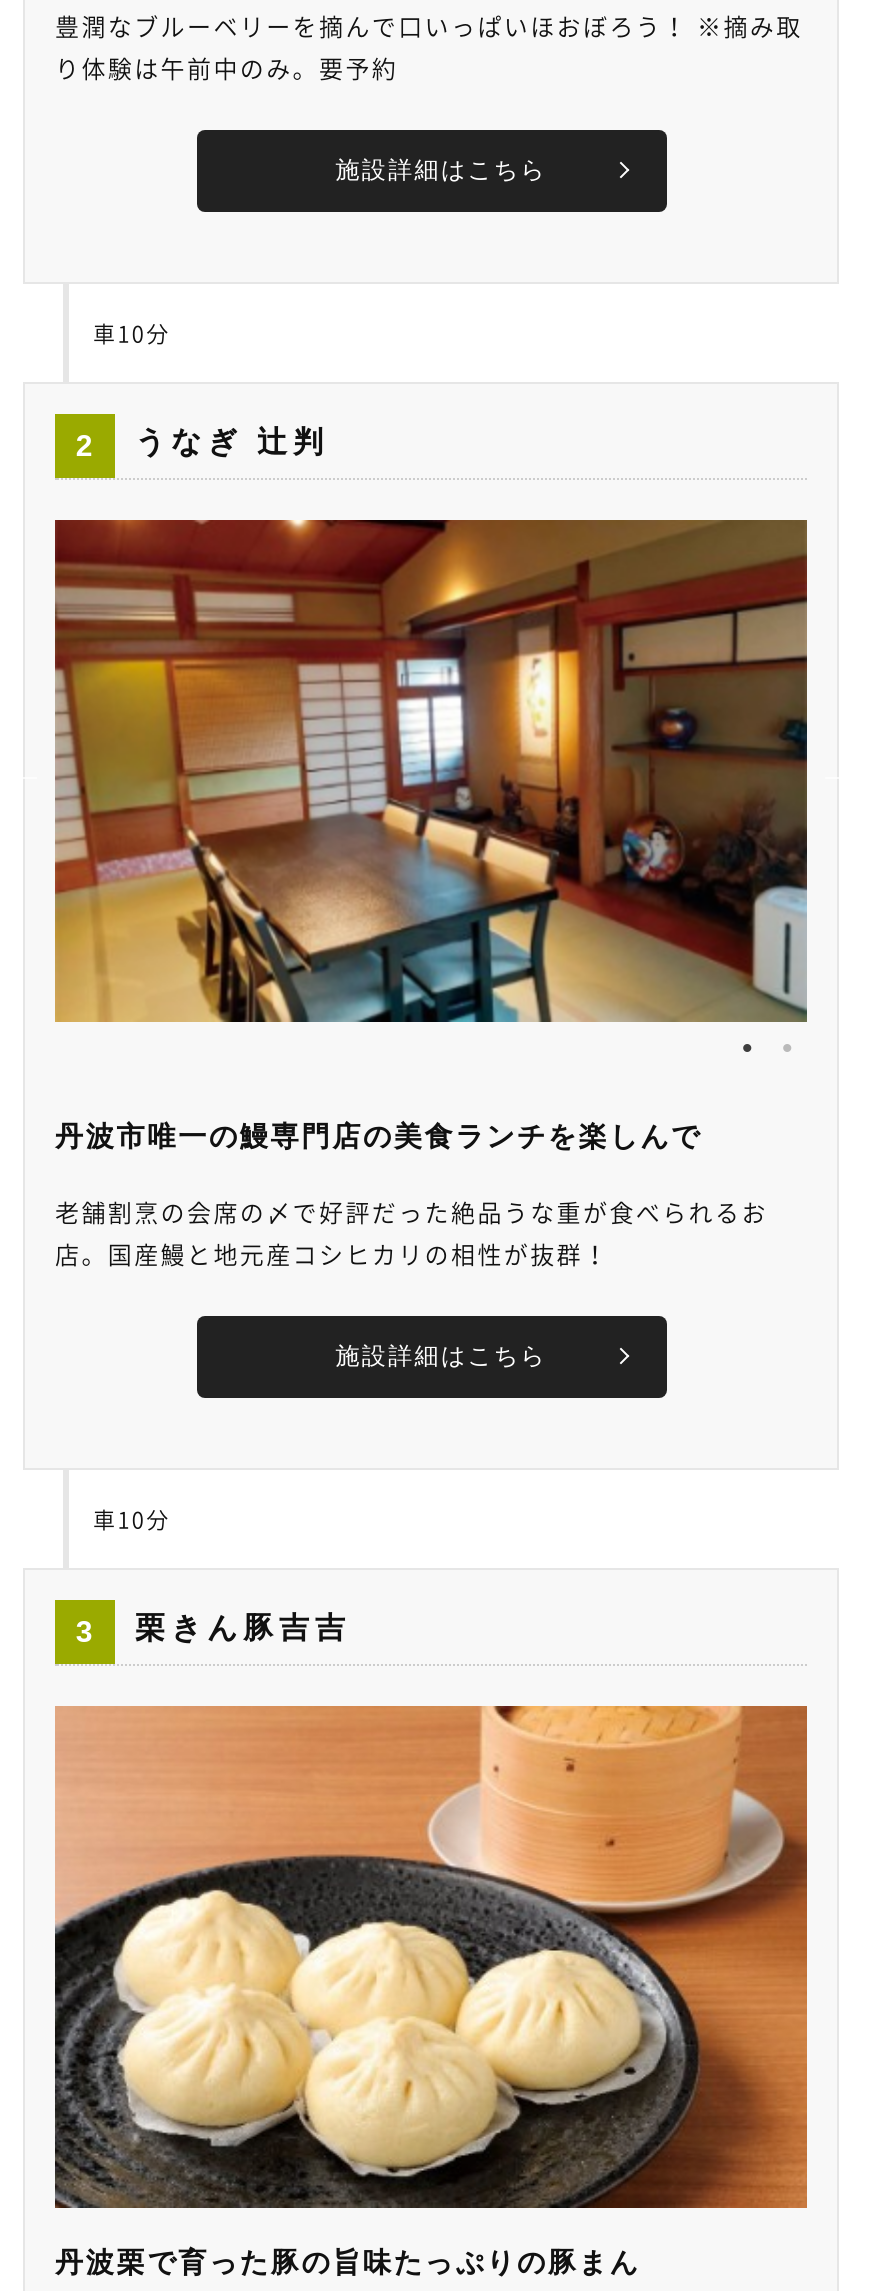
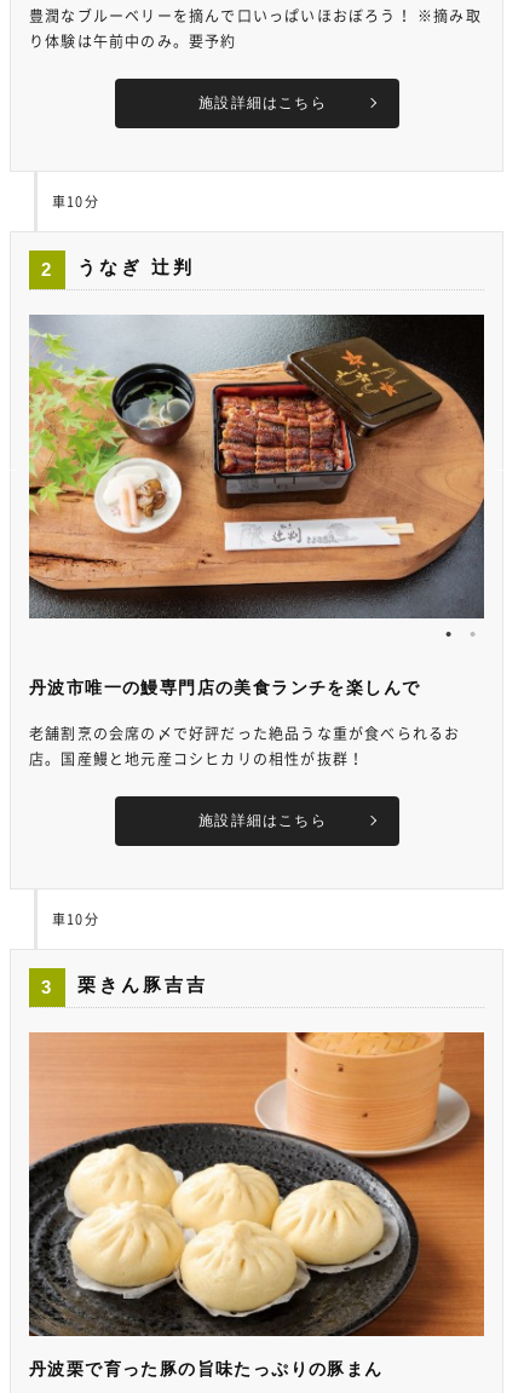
- [image]
+ [image]
